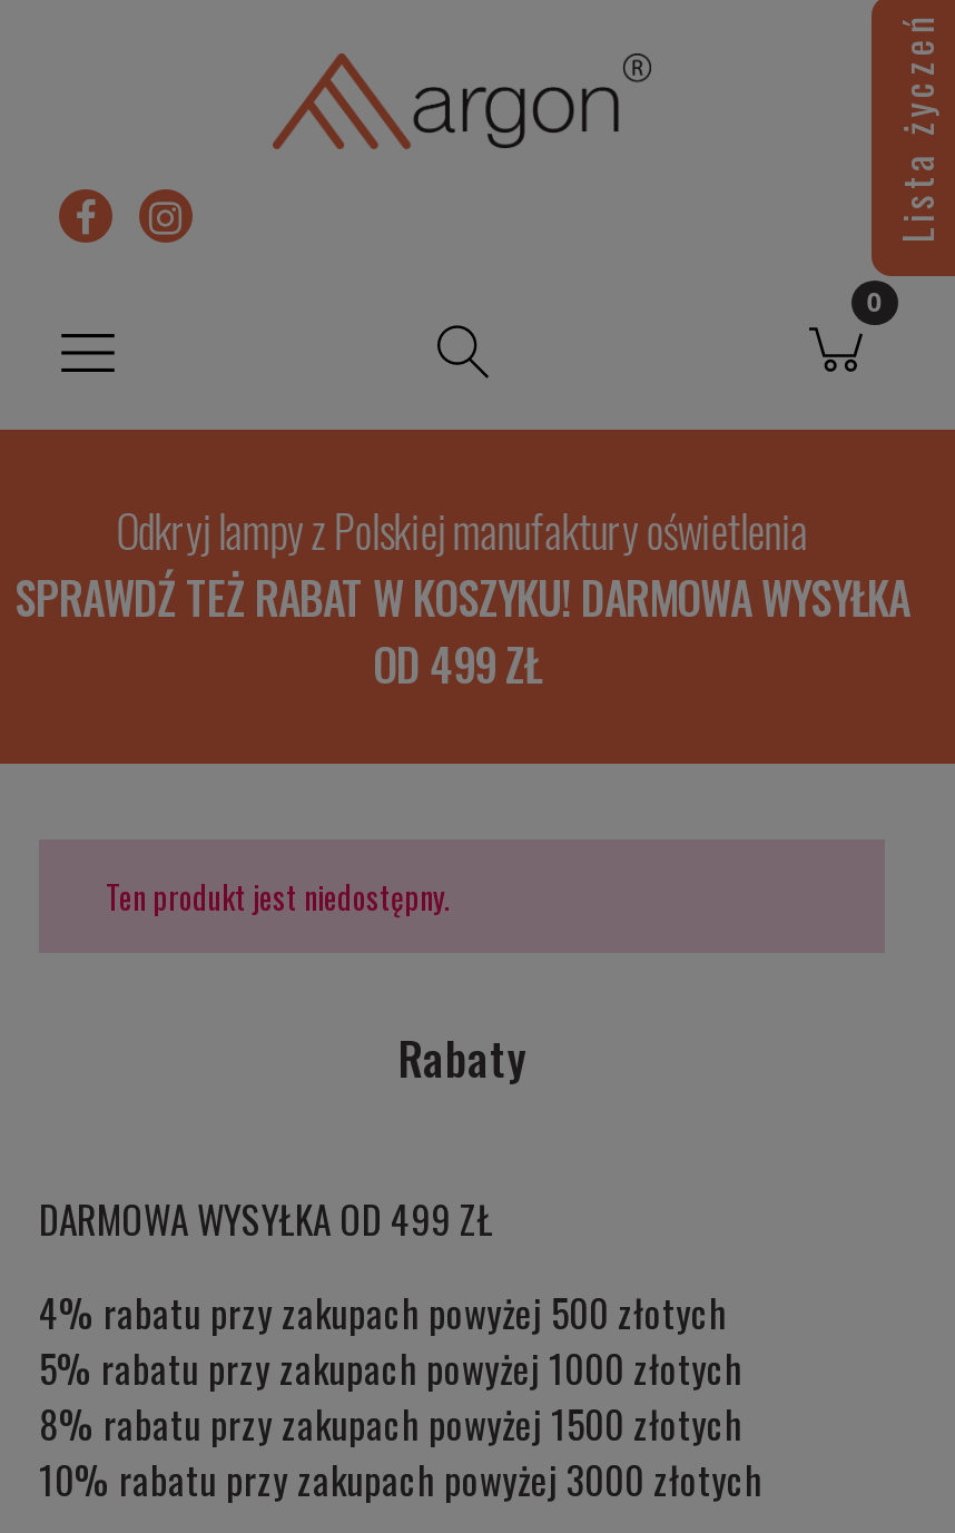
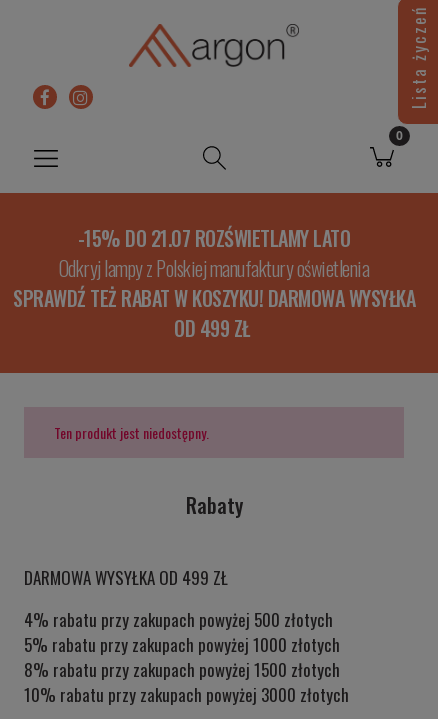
+ -15% DO 21.07 ROZŚWIETLAMY LATO
